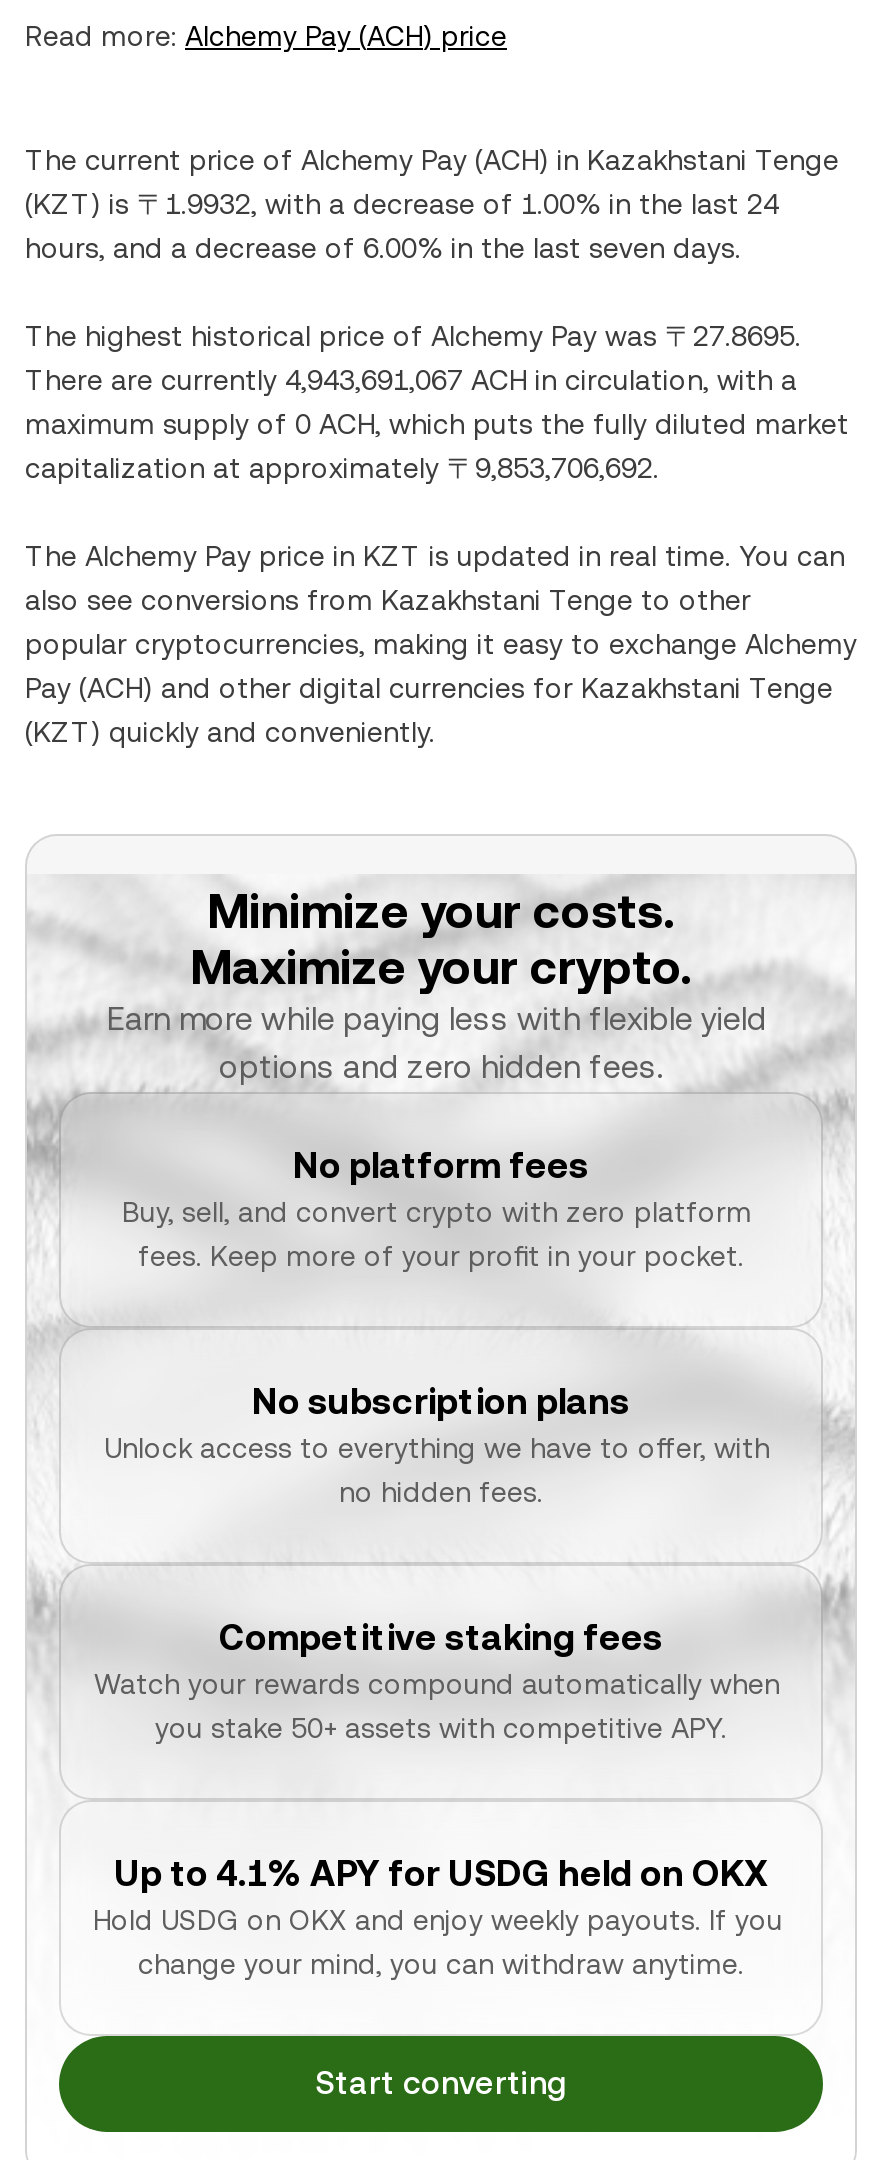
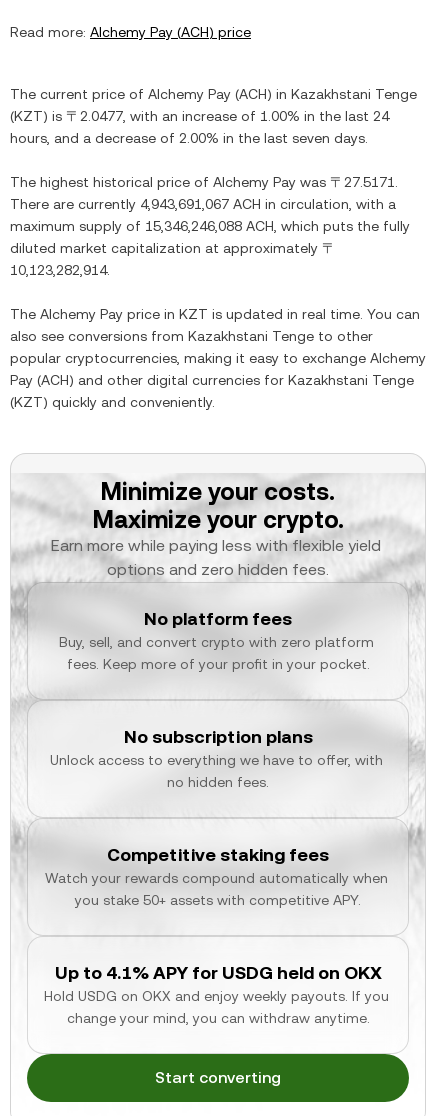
- (KZT) is〒1.9932, with a decrease of 1.00% in the last 24
+ (KZT) is〒2.0477, with an increase of 1.00% in the last 24

- hours, and a decrease of 6.00% in the last seven days.
+ hours, and a decrease of 2.00% in the last seven days.

- The highest historical price of Alchemy Pay was〒27.8695.
+ The highest historical price of Alchemy Pay was〒27.5171.

- maximum supply of 0 ACH, which puts the fully diluted market
- capitalization at approximately〒9,853,706,692.
+ maximum supply of 15,346,246,088 ACH, which puts the fully
+ diluted market capitalization at approximately〒
+ 10,123,282,914.
